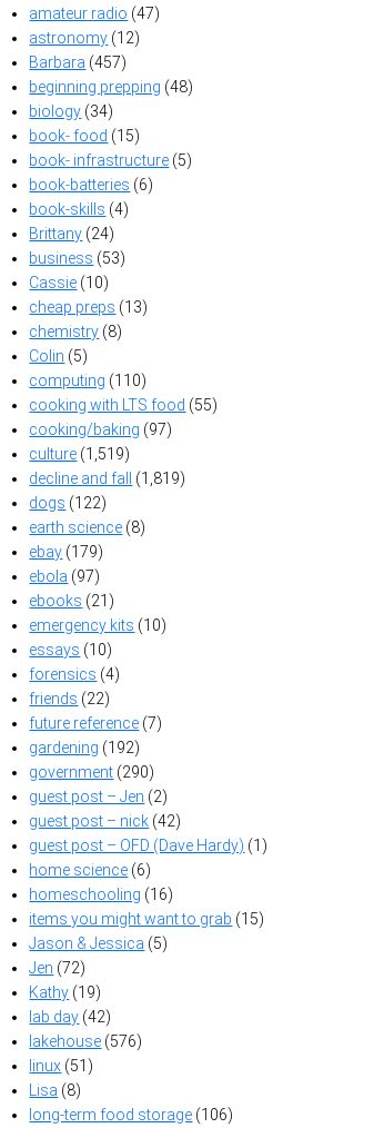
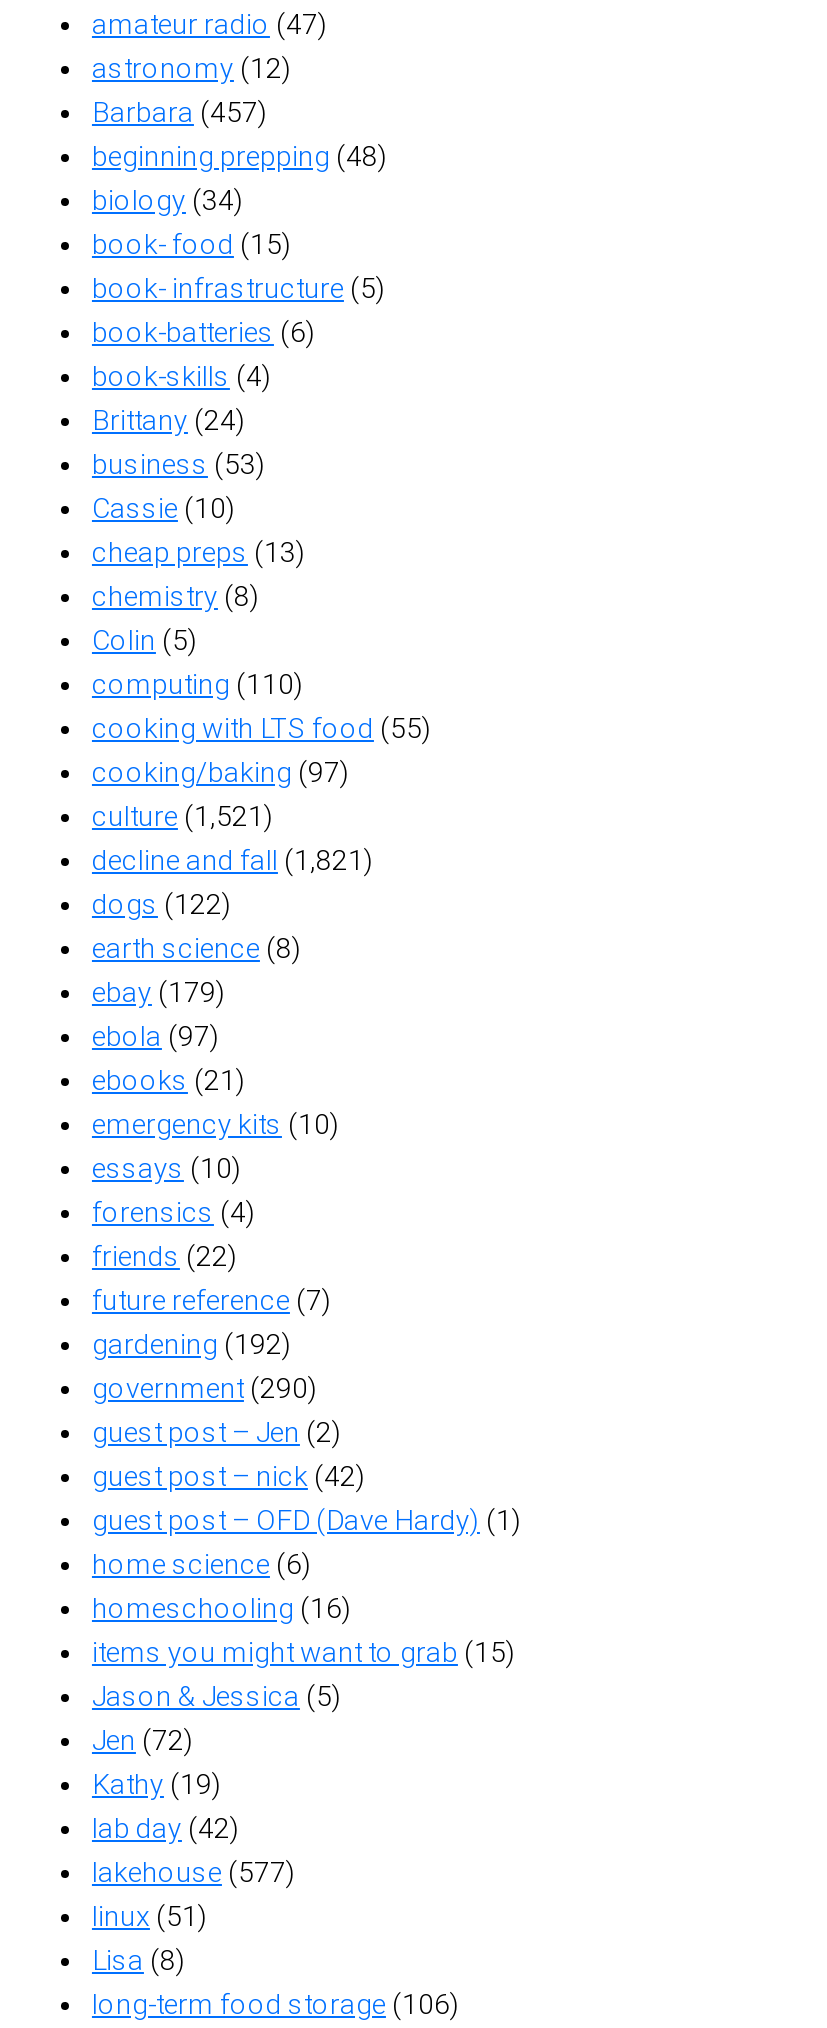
- culture (1,519)
+ culture (1,521)

- decline and fall (1,819)
+ decline and fall (1,821)

- lakehouse (576)
+ lakehouse (577)
